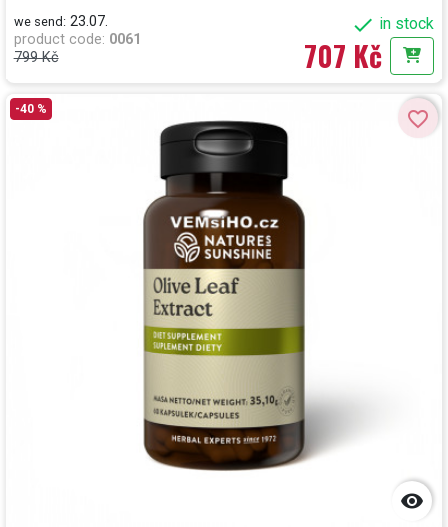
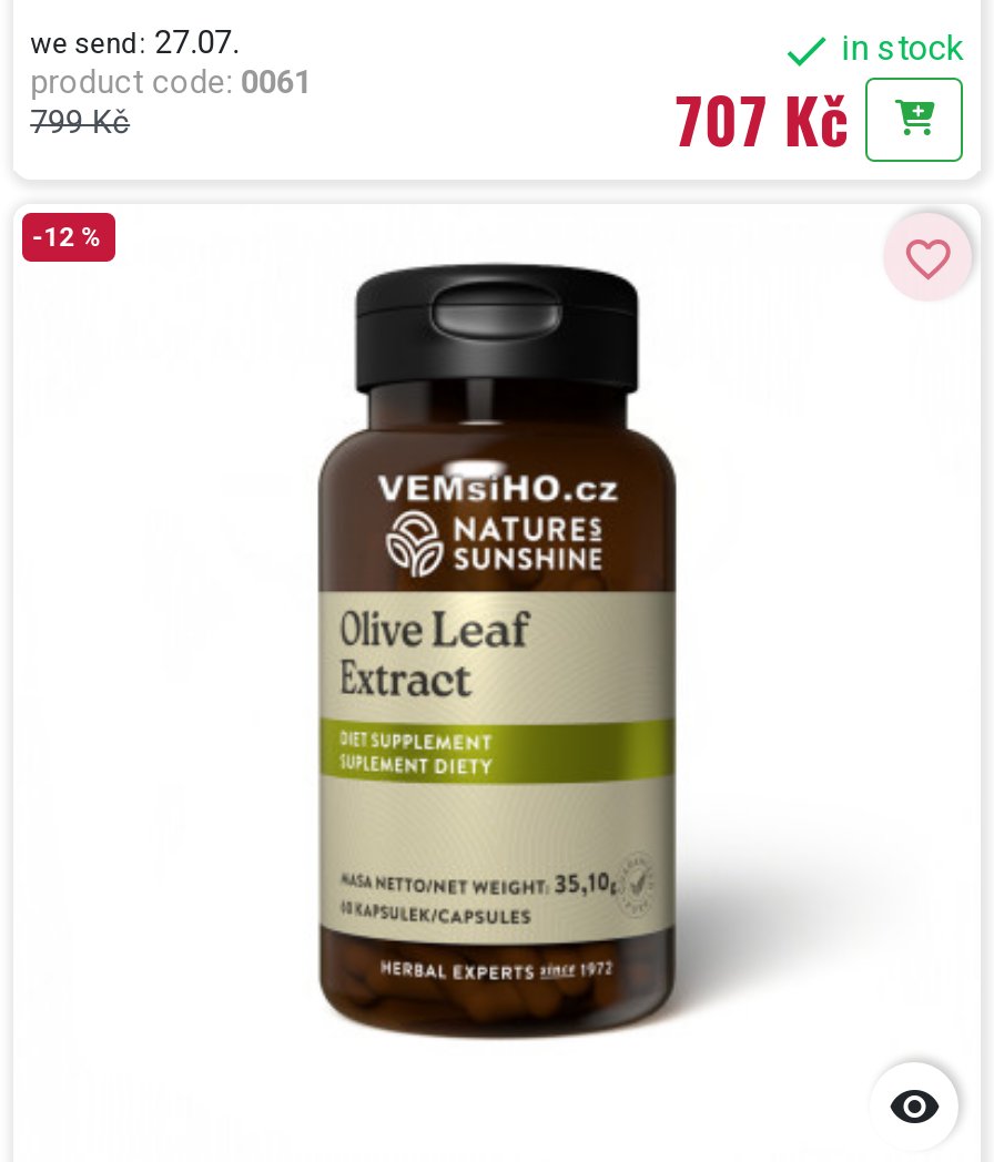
- we send: 23.07.
+ we send: 27.07.

- -40 %
+ -12 %
